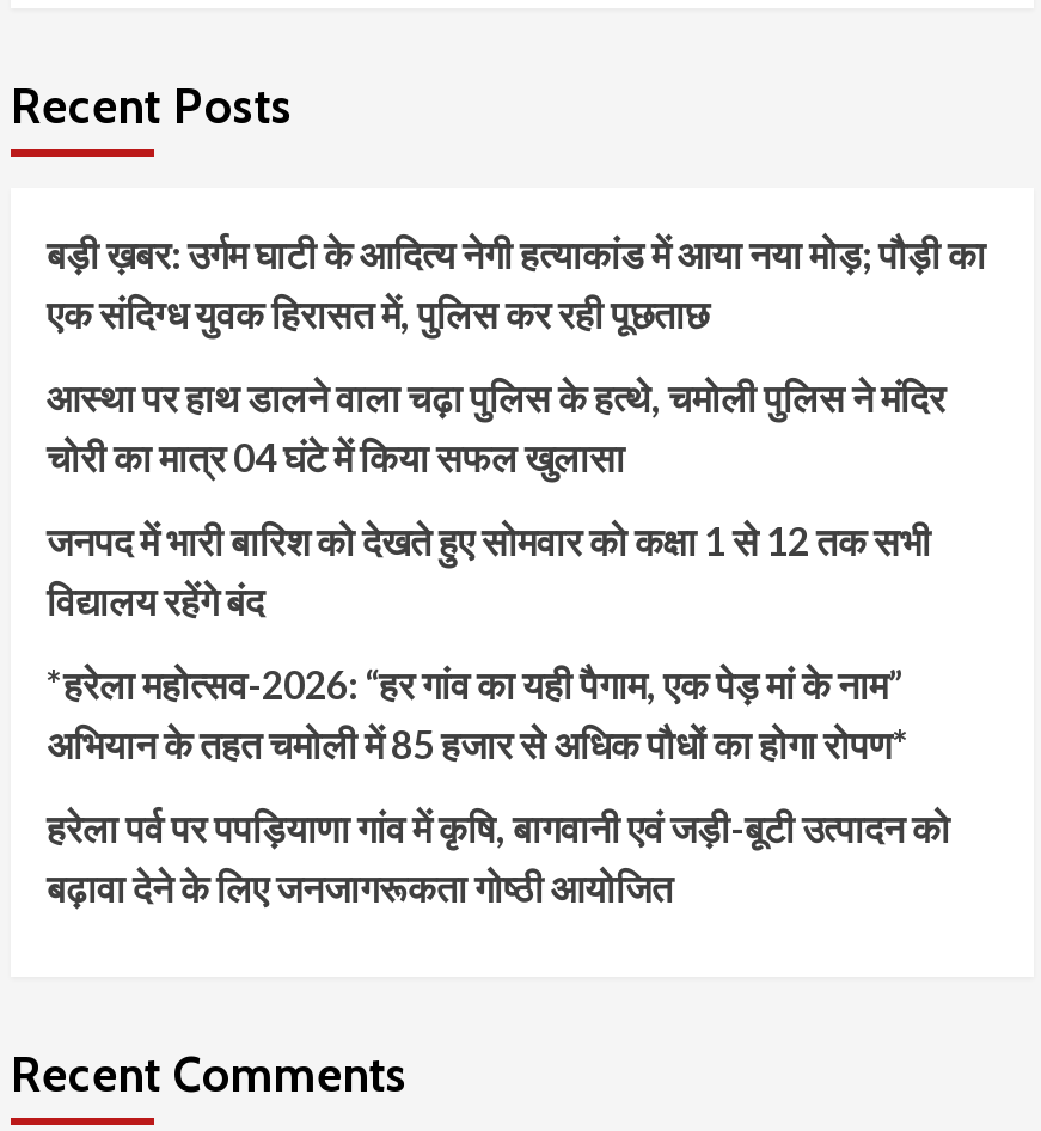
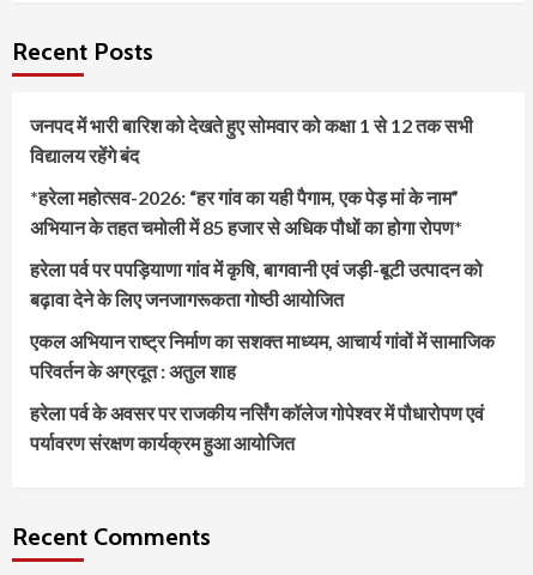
- बड़ी ख़बर: उर्गम घाटी के आदित्य नेगी हत्याकांड में आया नया मोड़; पौड़ी का
- एक संदिग्ध युवक हिरासत में, पुलिस कर रही पूछताछ
- आस्था पर हाथ डालने वाला चढ़ा पुलिस के हत्थे, चमोली पुलिस ने मंदिर
- चोरी का मात्र 04 घंटे में किया सफल खुलासा

moved up: जनपद में भारी बारिश को देखते हुए सोमवार को कक्षा 1 से 12 तक सभी | विद्यालय रहेंगे बंद | *हरेला महोत्सव-2026: “हर गांव का यही पैगाम, एक पेड़ मां के नाम” | अभियान के तहत चमोली में 85 हजार से अधिक पौधों का होगा रोपण* | हरेला पर्व पर पपड़ियाणा गांव में कृषि, बागवानी एवं जड़ी-बूटी उत्पादन को | बढ़ावा देने के लिए जनजागरूकता गोष्ठी आयोजित

+ एकल अभियान राष्ट्र निर्माण का सशक्त माध्यम, आचार्य गांवों में सामाजिक
+ परिवर्तन के अग्रदूत : अतुल शाह
+ हरेला पर्व के अवसर पर राजकीय नर्सिंग कॉलेज गोपेश्वर में पौधारोपण एवं
+ पर्यावरण संरक्षण कार्यक्रम हुआ आयोजित
